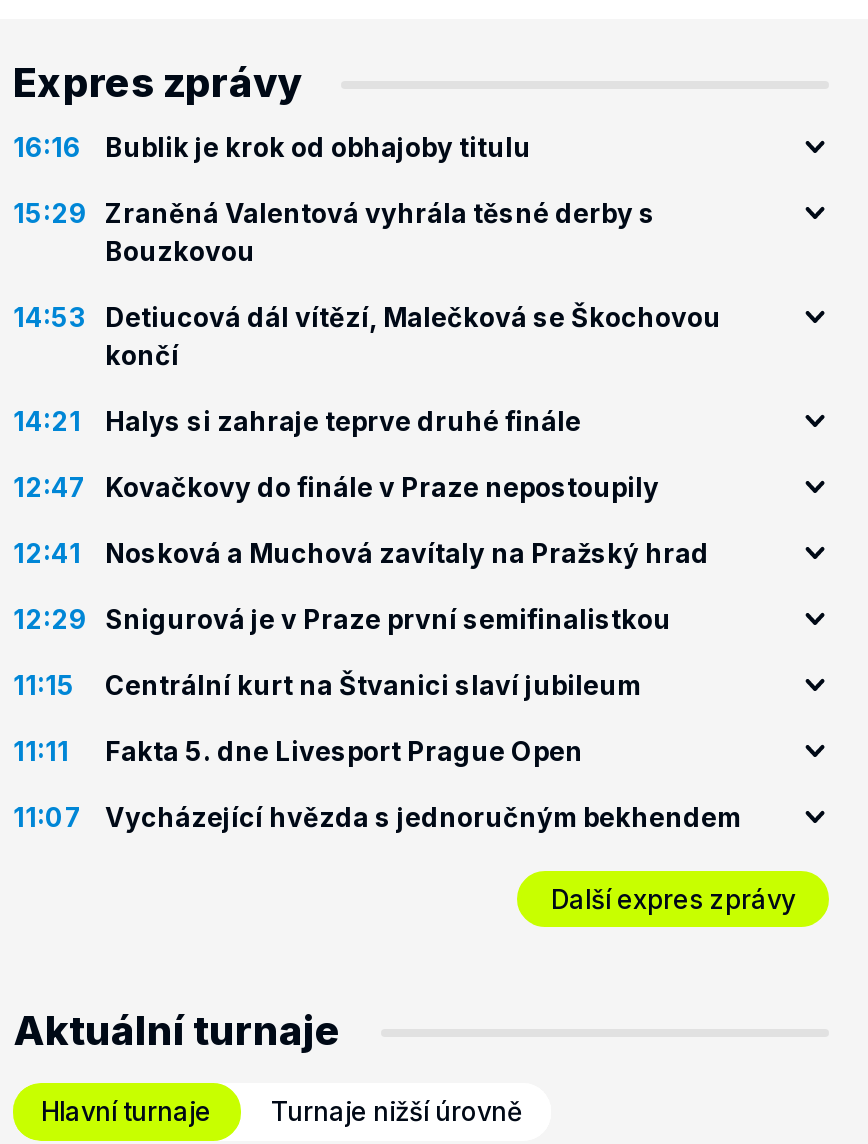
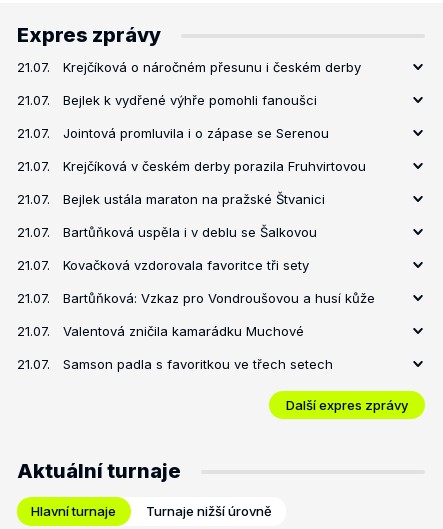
- 16:16
- Bublik je krok od obhajoby titulu
+ 21.07.
+ Krejčíková o náročném přesunu i českém derby

- 15:29 Zraněná Valentová vyhrála těsné derby s
- Bouzkovou
+ 21.07.
+ Bejlek k vydřené výhře pomohli fanoušci

- 14:53 Detiucová dál vítězí, Malečková se Škochovou
- končí
+ 21.07.
+ Jointová promluvila i o zápase se Serenou

- 14:21
- Halys si zahraje teprve druhé finále
+ 21.07.
+ Krejčíková v českém derby porazila Fruhvirtovou

- 12:47 Kovačkovy do finále v Praze nepostoupily
+ 21.07.
+ Bejlek ustála maraton na pražské Štvanici

- 12:41
- Nosková a Muchová zavítaly na Pražský hrad
+ 21.07.
+ Bartůňková uspěla i v deblu se Šalkovou

- 12:29 Snigurová je v Praze první semifinalistkou
+ 21.07.
+ Kovačková vzdorovala favoritce tři sety

- 11:15
- Centrální kurt na Štvanici slaví jubileum
+ 21.07.
+ Bartůňková: Vzkaz pro Vondroušovou a husí kůže

- 11:11
- Fakta 5. dne Livesport Prague Open
+ 21.07.
+ Valentová zničila kamarádku Muchové

- 11:07
- Vycházející hvězda s jednoručným bekhendem
+ 21.07.
+ Samson padla s favoritkou ve třech setech
